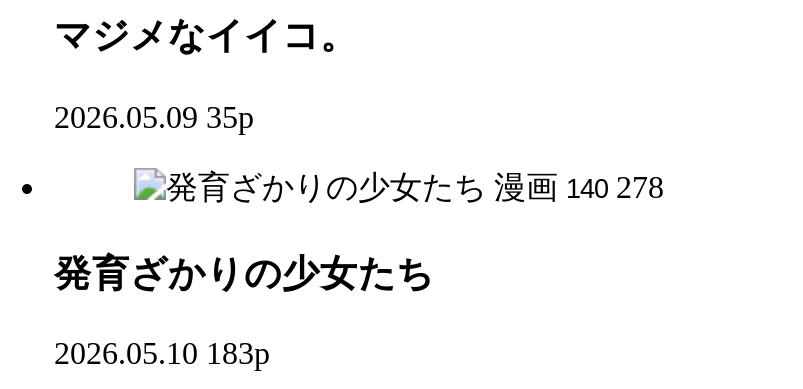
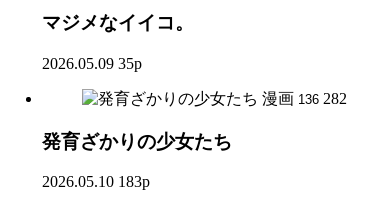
- 漫画 140 278
+ 漫画 136 282
